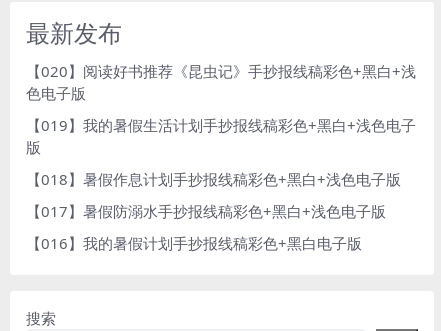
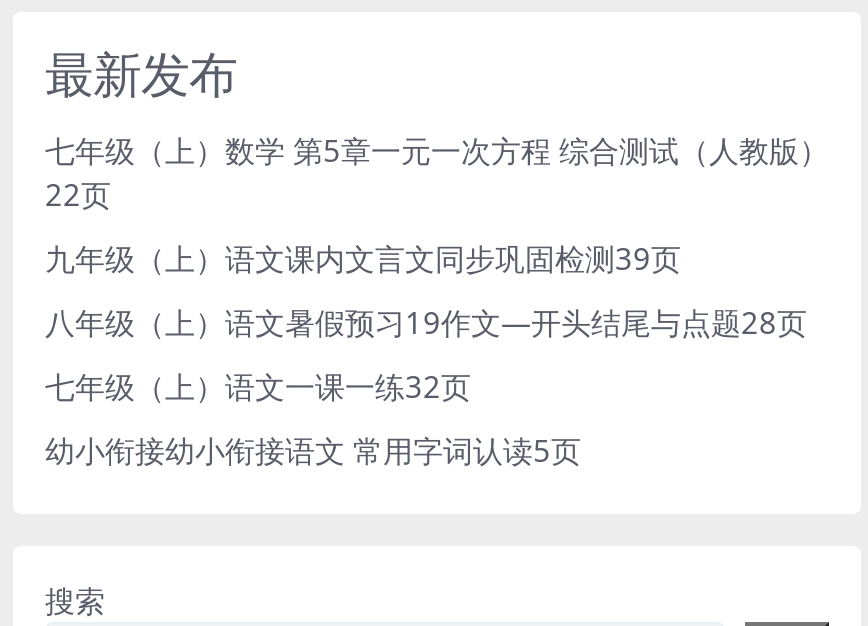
- 【020】阅读好书推荐《昆虫记》手抄报线稿彩色+黑白+浅
- 色电子版
+ 七年级（上）数学 第5章一元一次方程 综合测试（人教版）
+ 22页

- 【019】我的暑假生活计划手抄报线稿彩色+黑白+浅色电子
- 版
+ 九年级（上）语文课内文言文同步巩固检测39页

- 【018】暑假作息计划手抄报线稿彩色+黑白+浅色电子版
+ 八年级（上）语文暑假预习19作文—开头结尾与点题28页

- 【017】暑假防溺水手抄报线稿彩色+黑白+浅色电子版
+ 七年级（上）语文一课一练32页

- 【016】我的暑假计划手抄报线稿彩色+黑白电子版
+ 幼小衔接幼小衔接语文 常用字词认读5页
